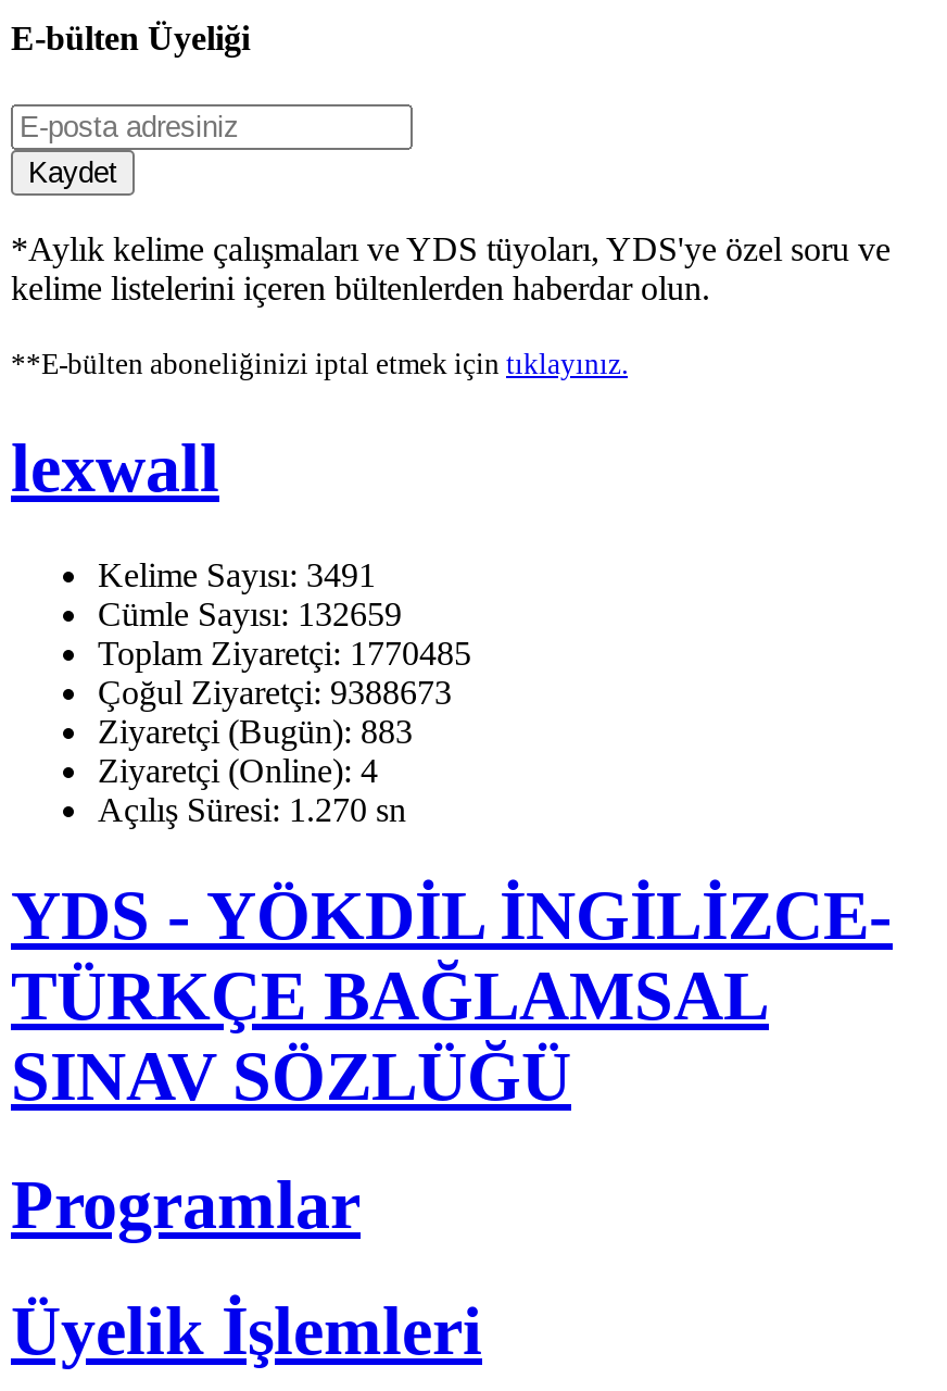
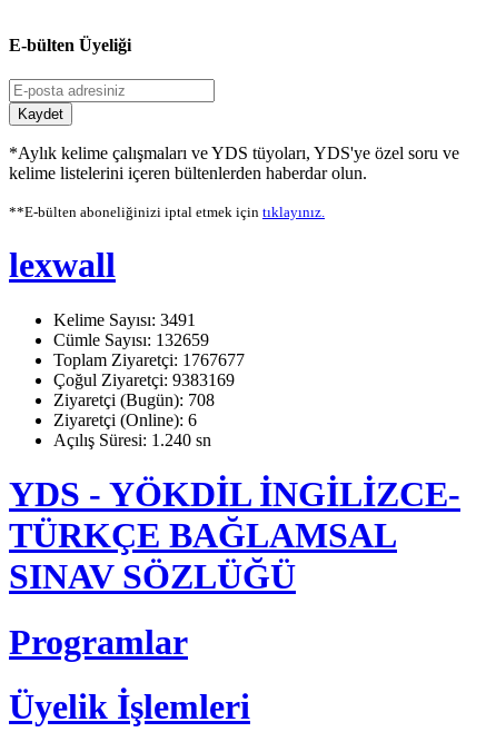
- Toplam Ziyaretçi: 1770485
+ Toplam Ziyaretçi: 1767677

- Çoğul Ziyaretçi: 9388673
+ Çoğul Ziyaretçi: 9383169

- Ziyaretçi (Bugün): 883
+ Ziyaretçi (Bugün): 708

- Ziyaretçi (Online): 4
+ Ziyaretçi (Online): 6

- Açılış Süresi: 1.270 sn
+ Açılış Süresi: 1.240 sn
